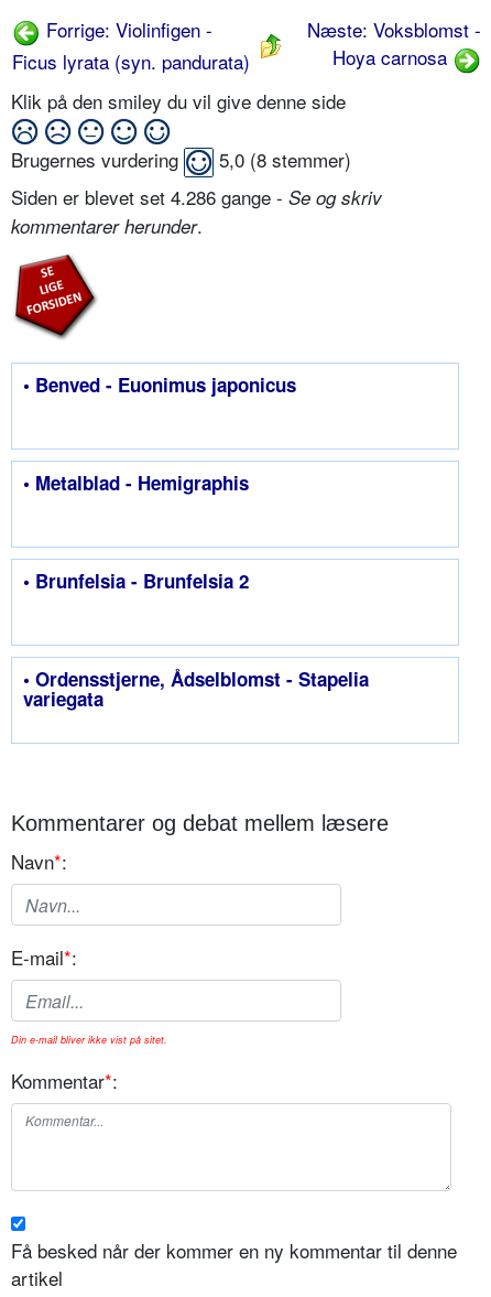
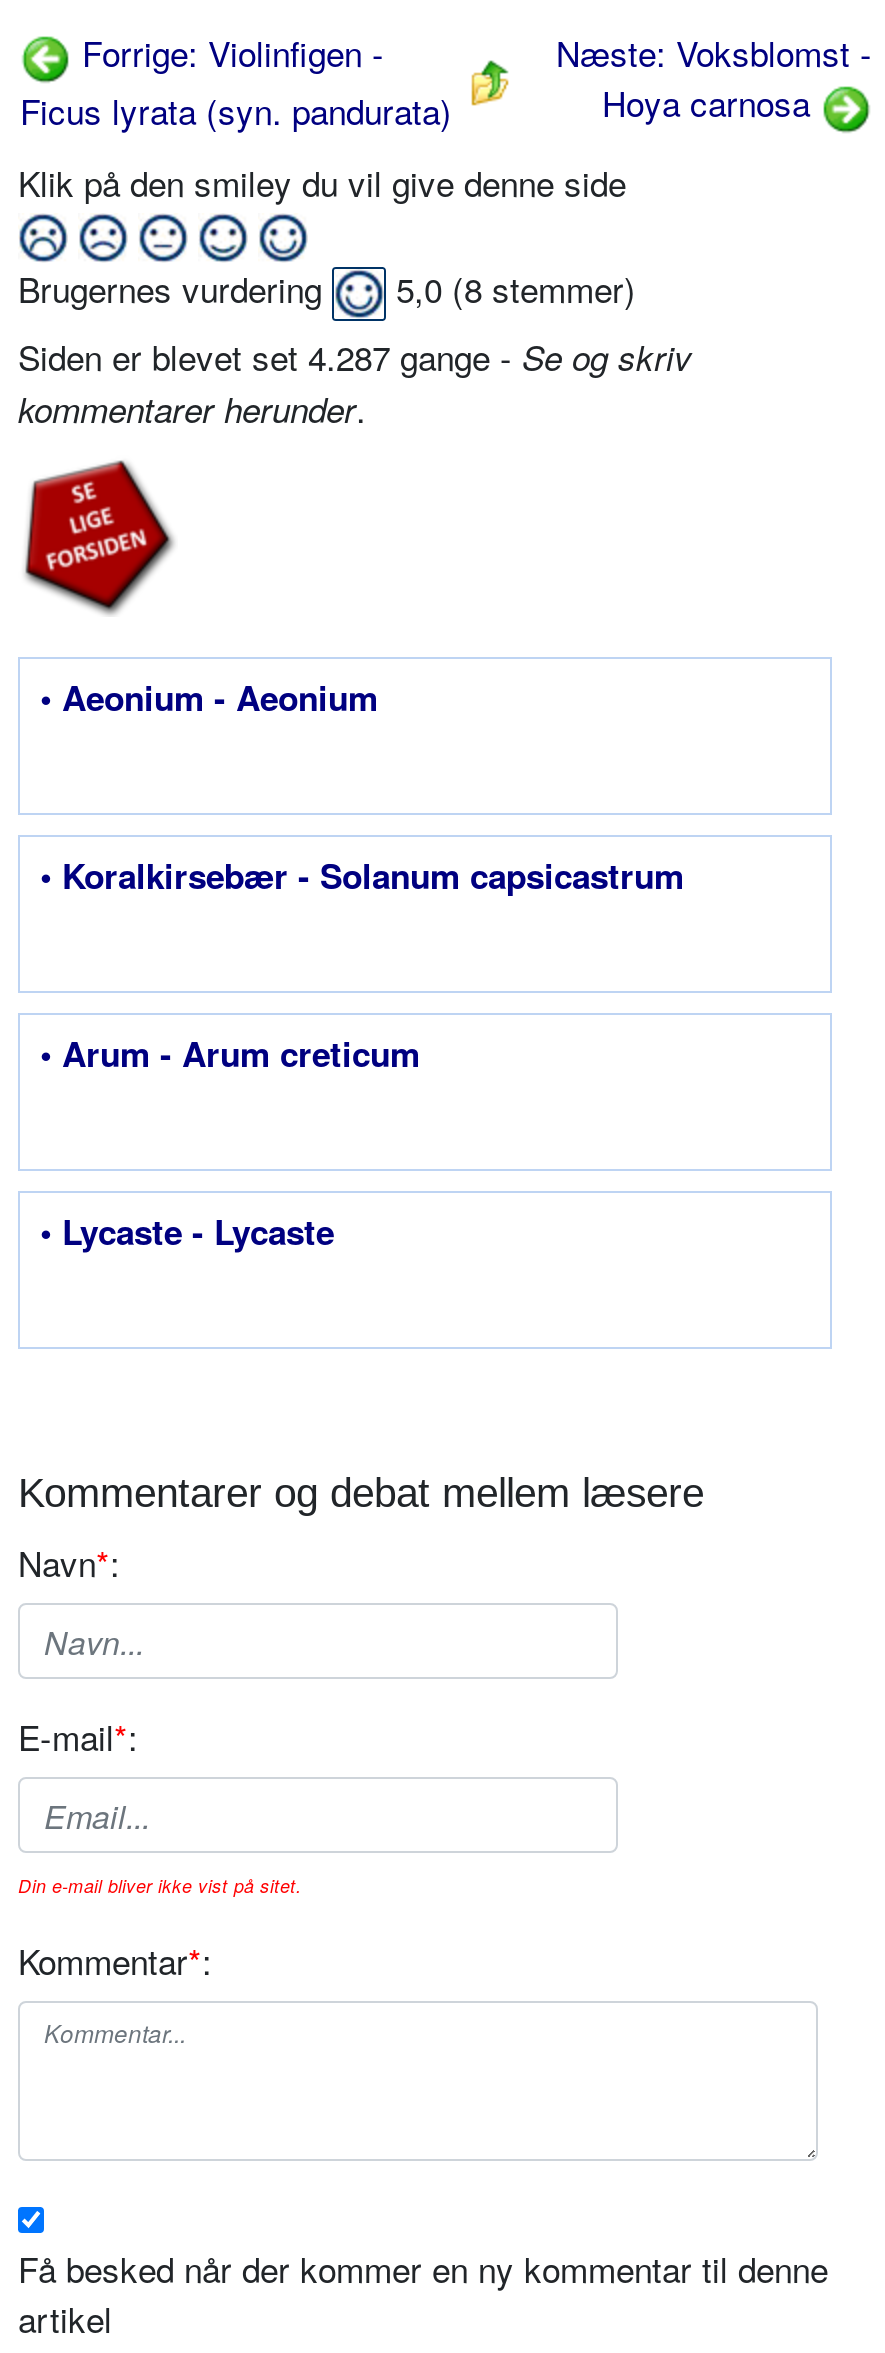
- Siden er blevet set 4.286 gange - Se og skriv
+ Siden er blevet set 4.287 gange - Se og skriv

- • Benved - Euonimus japonicus
+ • Aeonium - Aeonium

- • Metalblad - Hemigraphis
+ • Koralkirsebær - Solanum capsicastrum

- • Brunfelsia - Brunfelsia 2
+ • Arum - Arum creticum

- • Ordensstjerne, Ådselblomst - Stapelia
- variegata
+ • Lycaste - Lycaste
